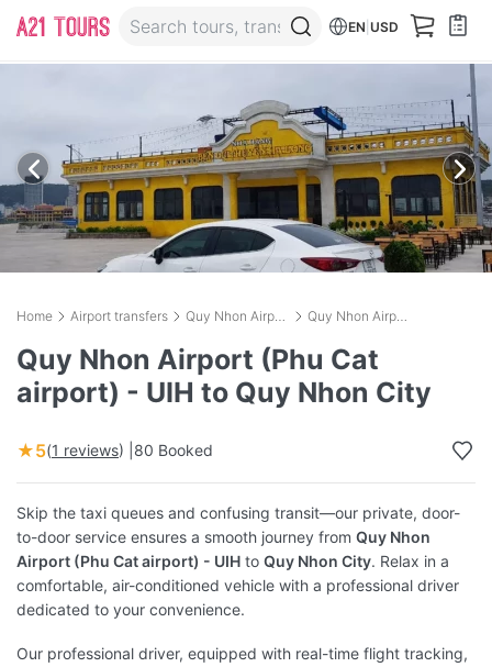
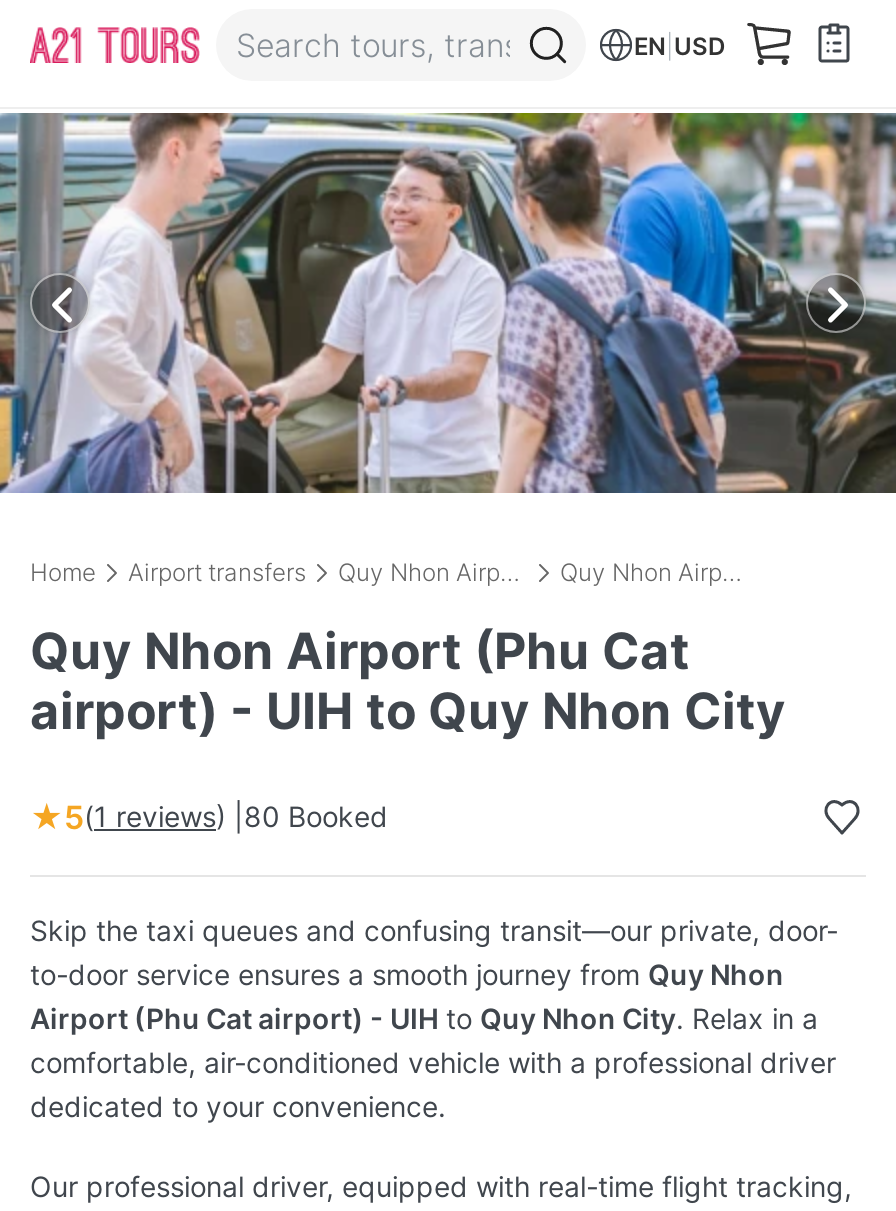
- [image]
+ [image]
